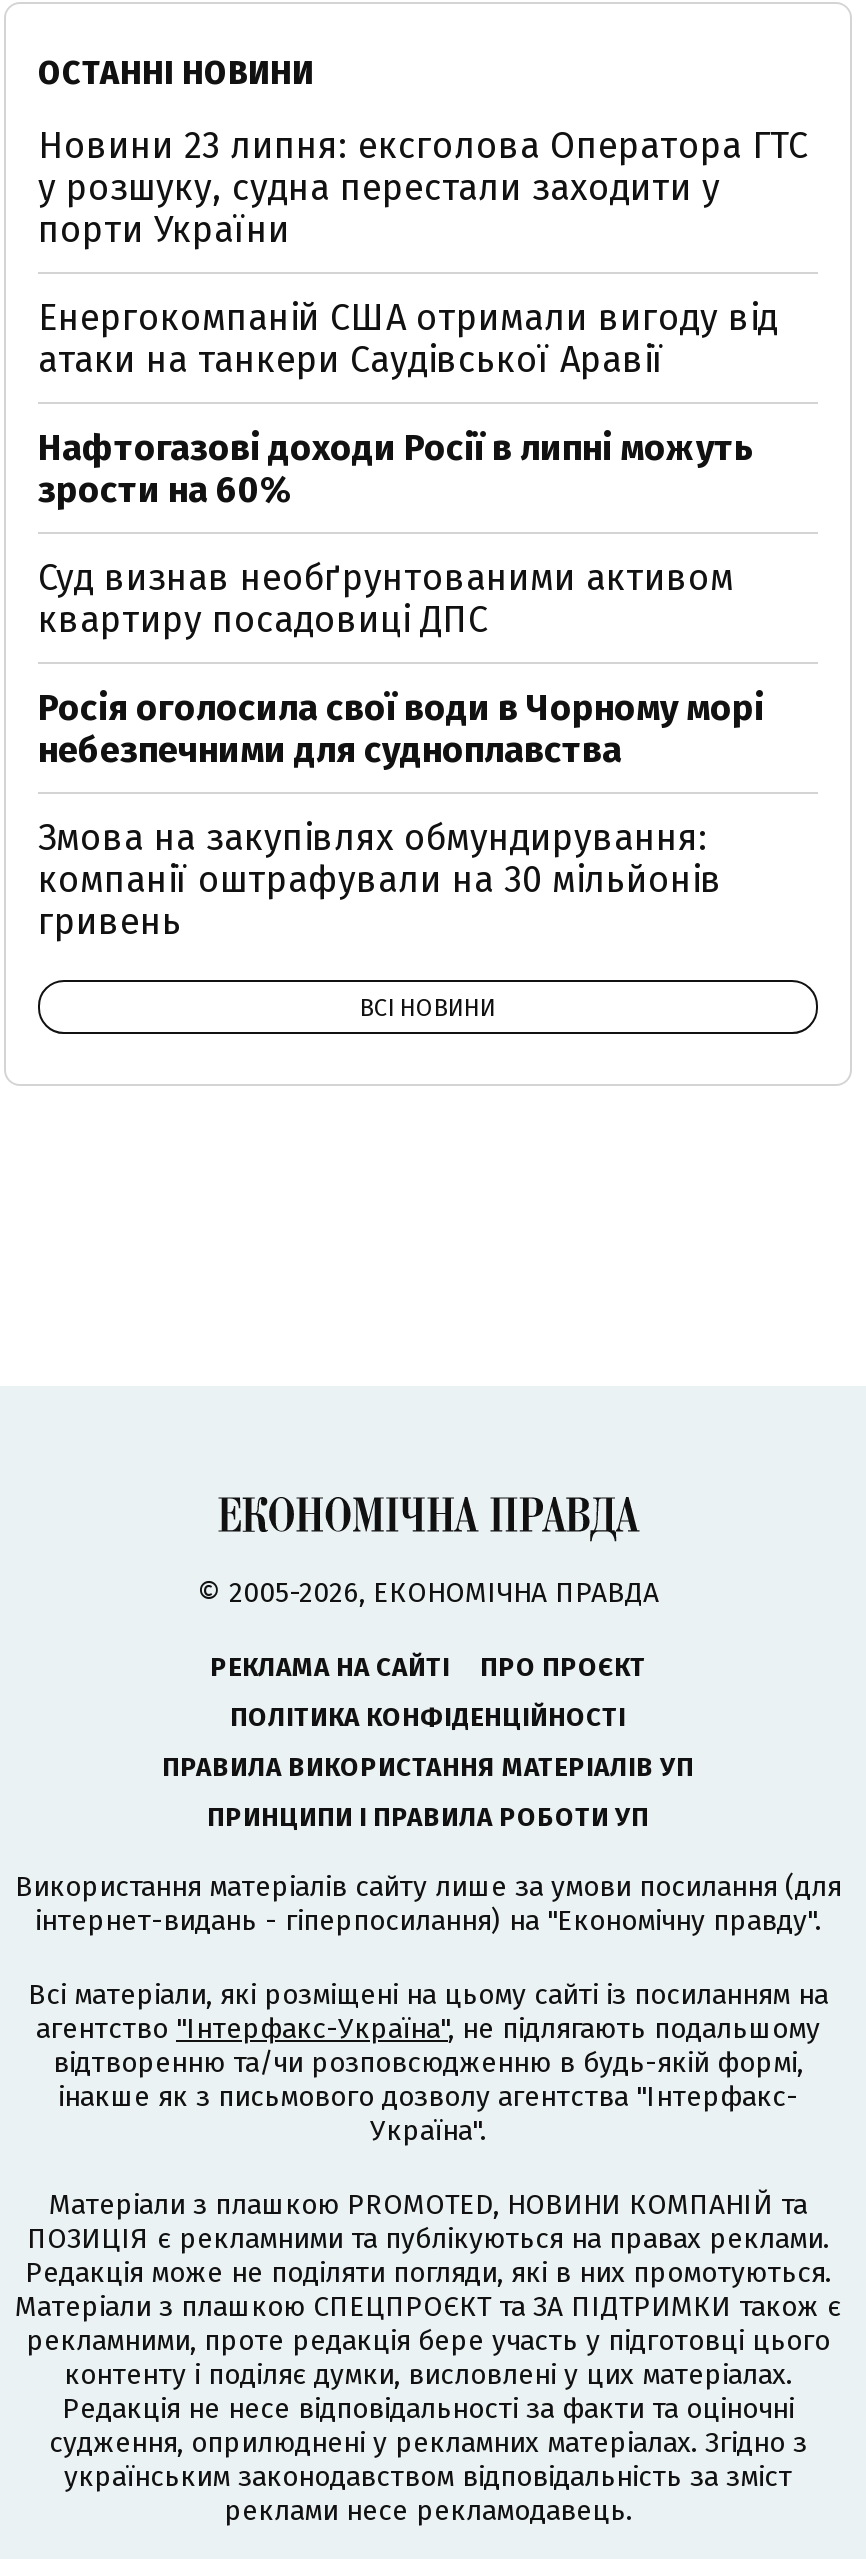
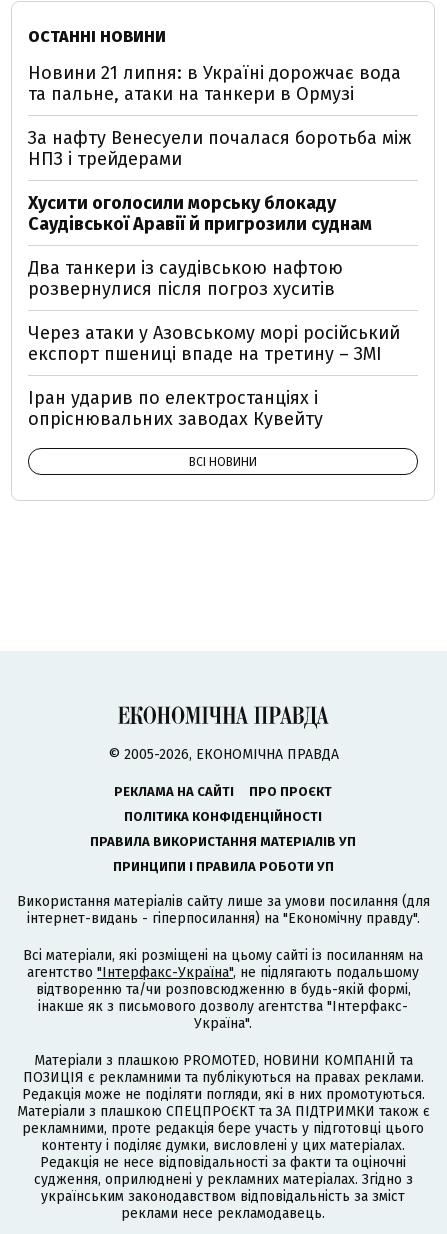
- Новини 23 липня: ексголова Оператора ГТС
- у розшуку, судна перестали заходити у
- порти України
+ Новини 21 липня: в Україні дорожчає вода
+ та пальне, атаки на танкери в Ормузі

- Енергокомпаній США отримали вигоду від
- атаки на танкери Саудівської Аравії
+ За нафту Венесуели почалася боротьба між
+ НПЗ і трейдерами

- Нафтогазові доходи Росії в липні можуть
- зрости на 60%
+ Хусити оголосили морську блокаду
+ Саудівської Аравії й пригрозили суднам

- Суд визнав необґрунтованими активом
- квартиру посадовиці ДПС
+ Два танкери із саудівською нафтою
+ розвернулися після погроз хуситів

- Росія оголосила свої води в Чорному морі
- небезпечними для судноплавства
+ Через атаки у Азовському морі російський
+ експорт пшениці впаде на третину – ЗМІ

- Змова на закупівлях обмундирування:
- компанії оштрафували на 30 мільйонів
- гривень
+ Іран ударив по електростанціях і
+ опріснювальних заводах Кувейту
